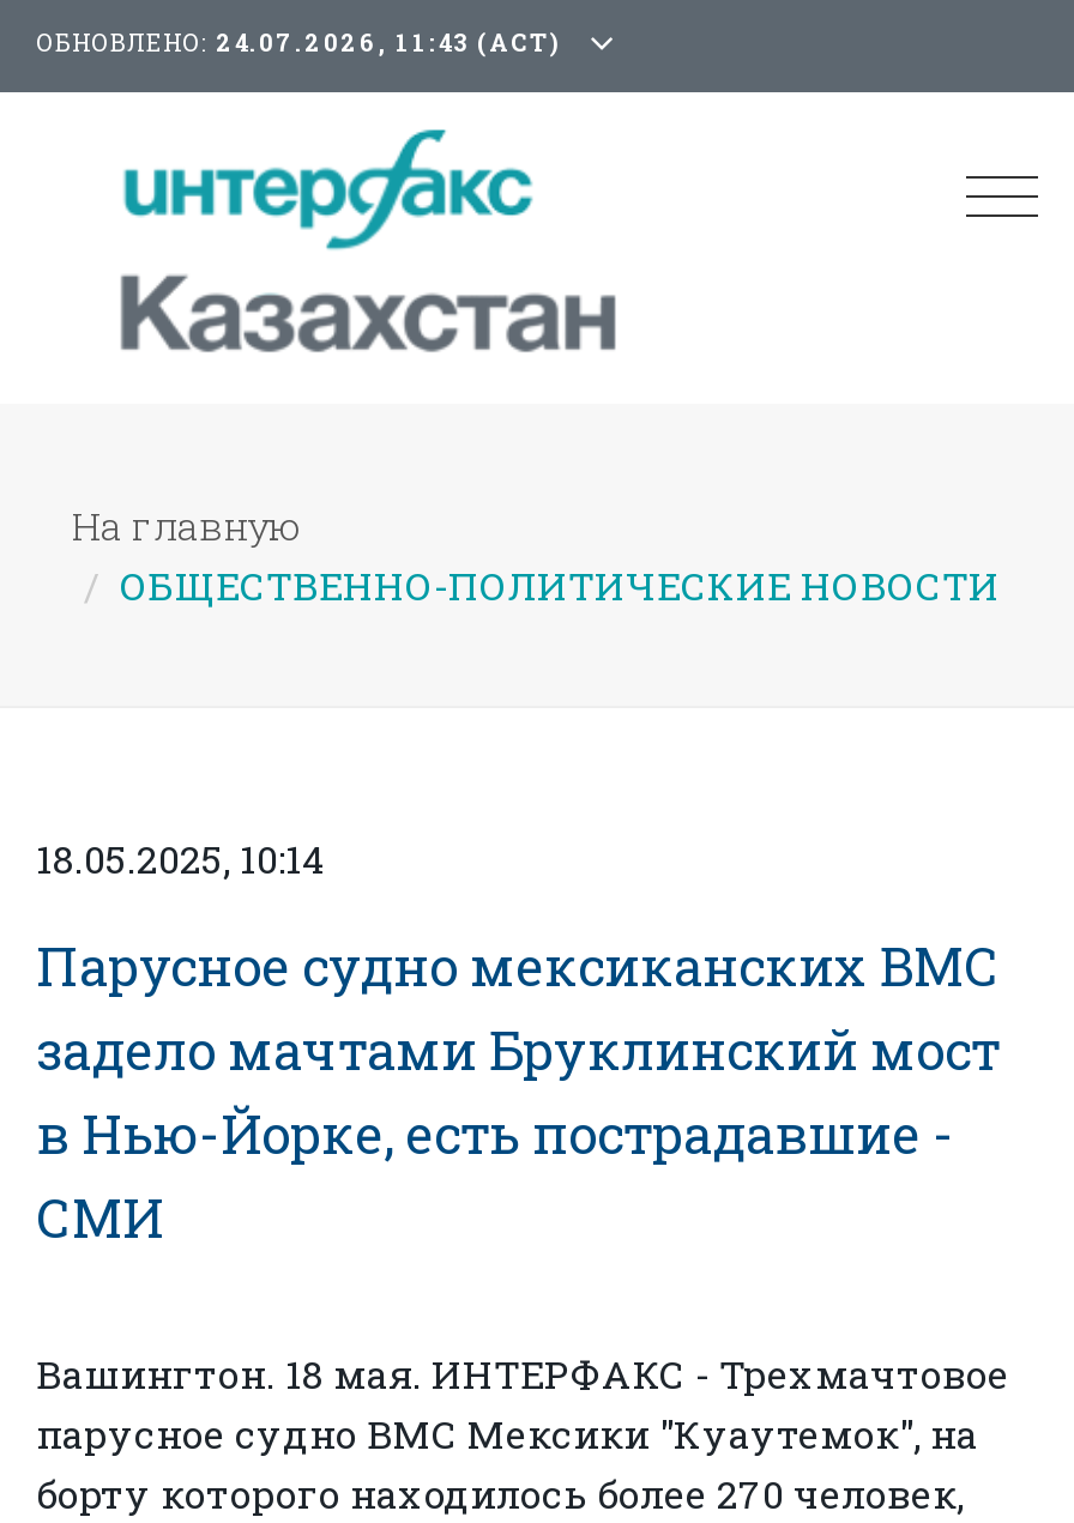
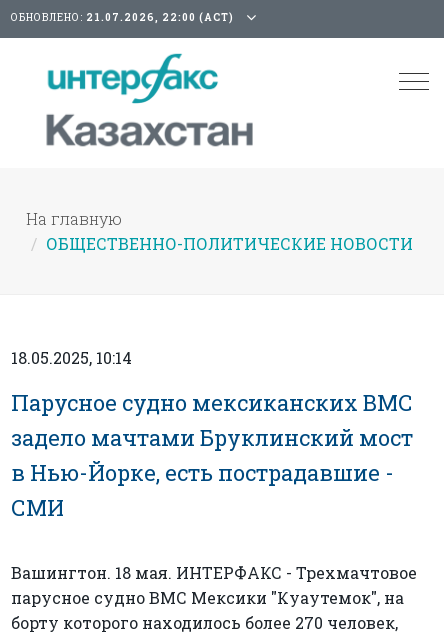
- ОБНОВЛЕНО: 24.07.2026, 11:43 (АСТ)
+ ОБНОВЛЕНО: 21.07.2026, 22:00 (АСТ)
